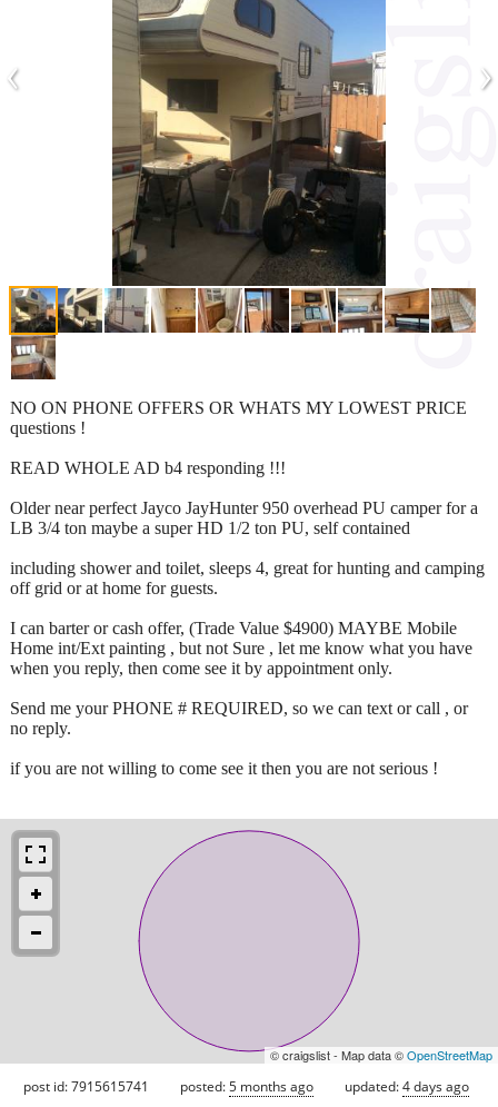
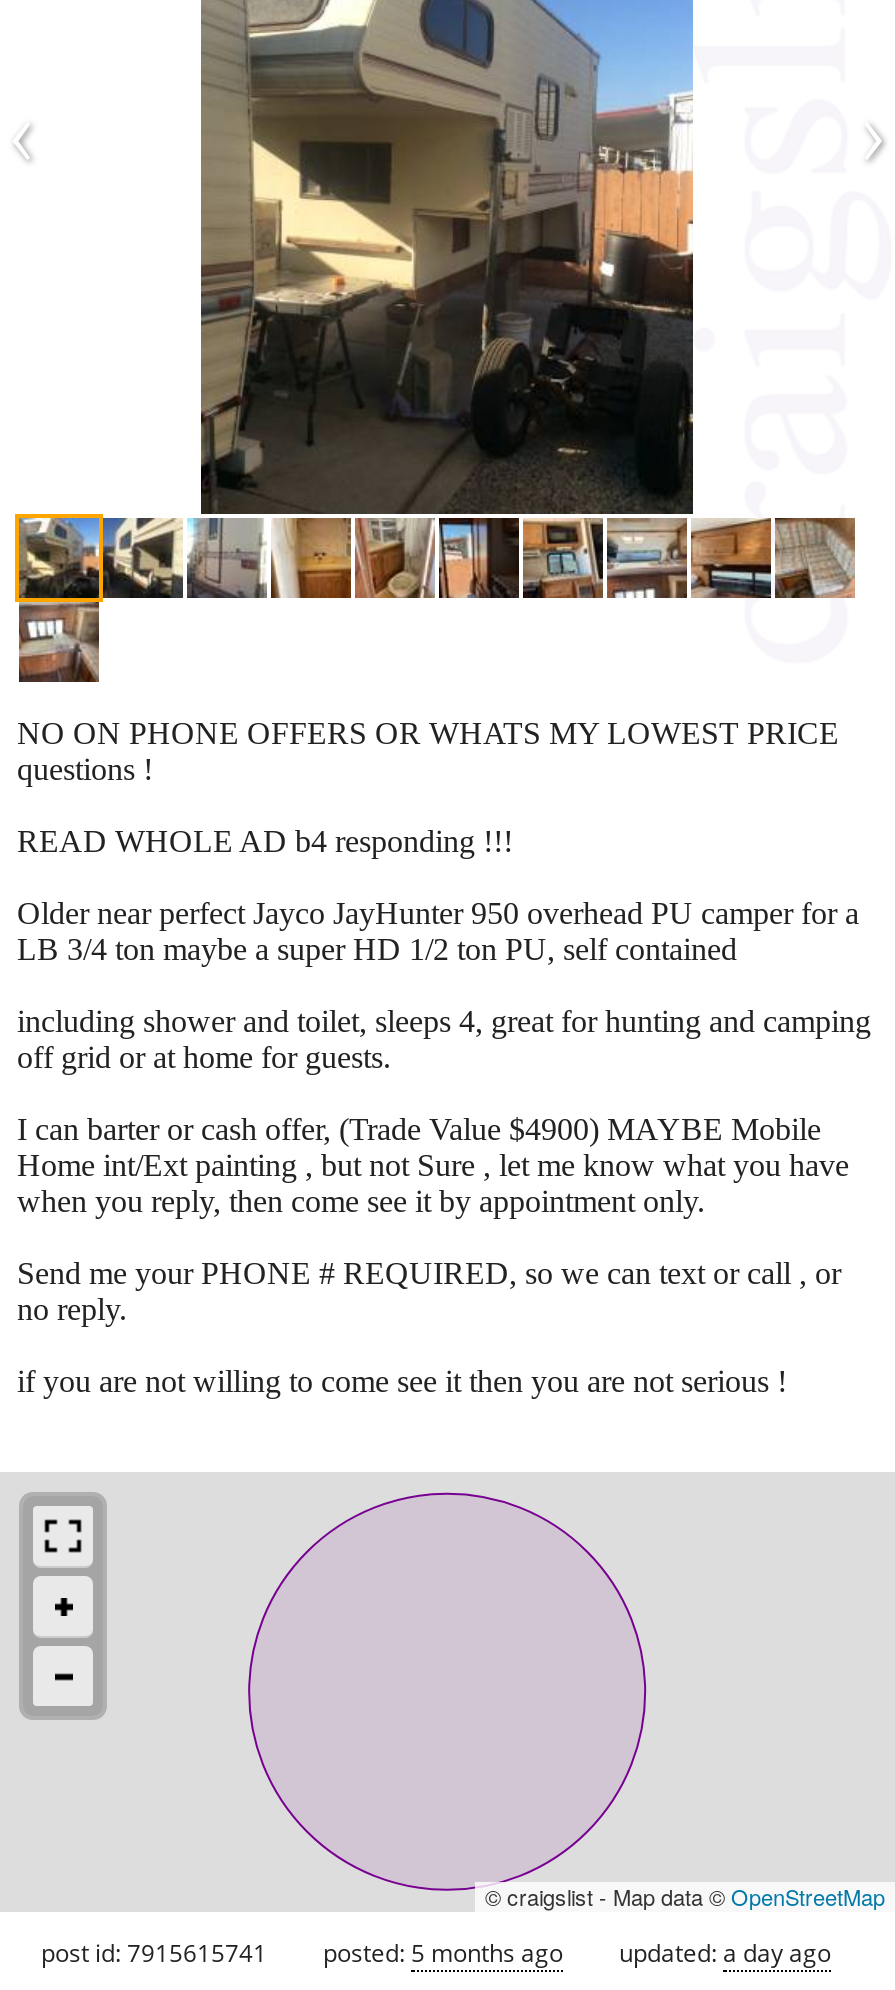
- updated: 4 days ago
+ updated: a day ago
